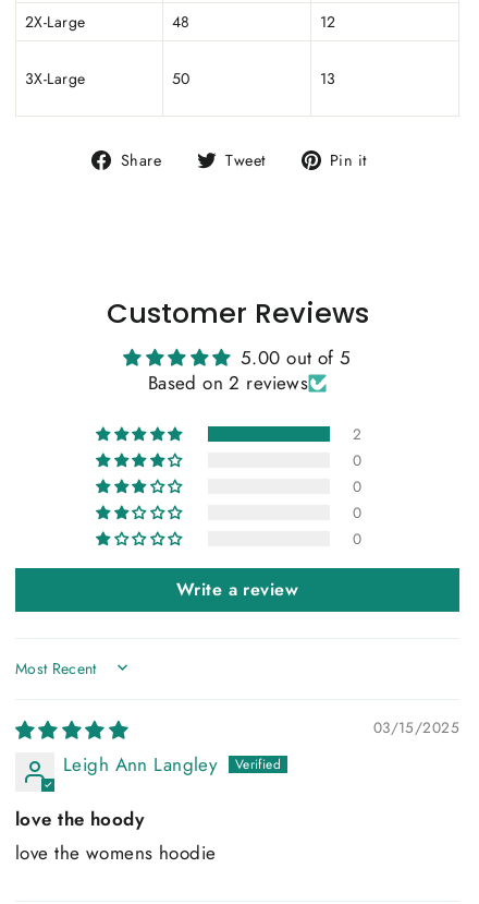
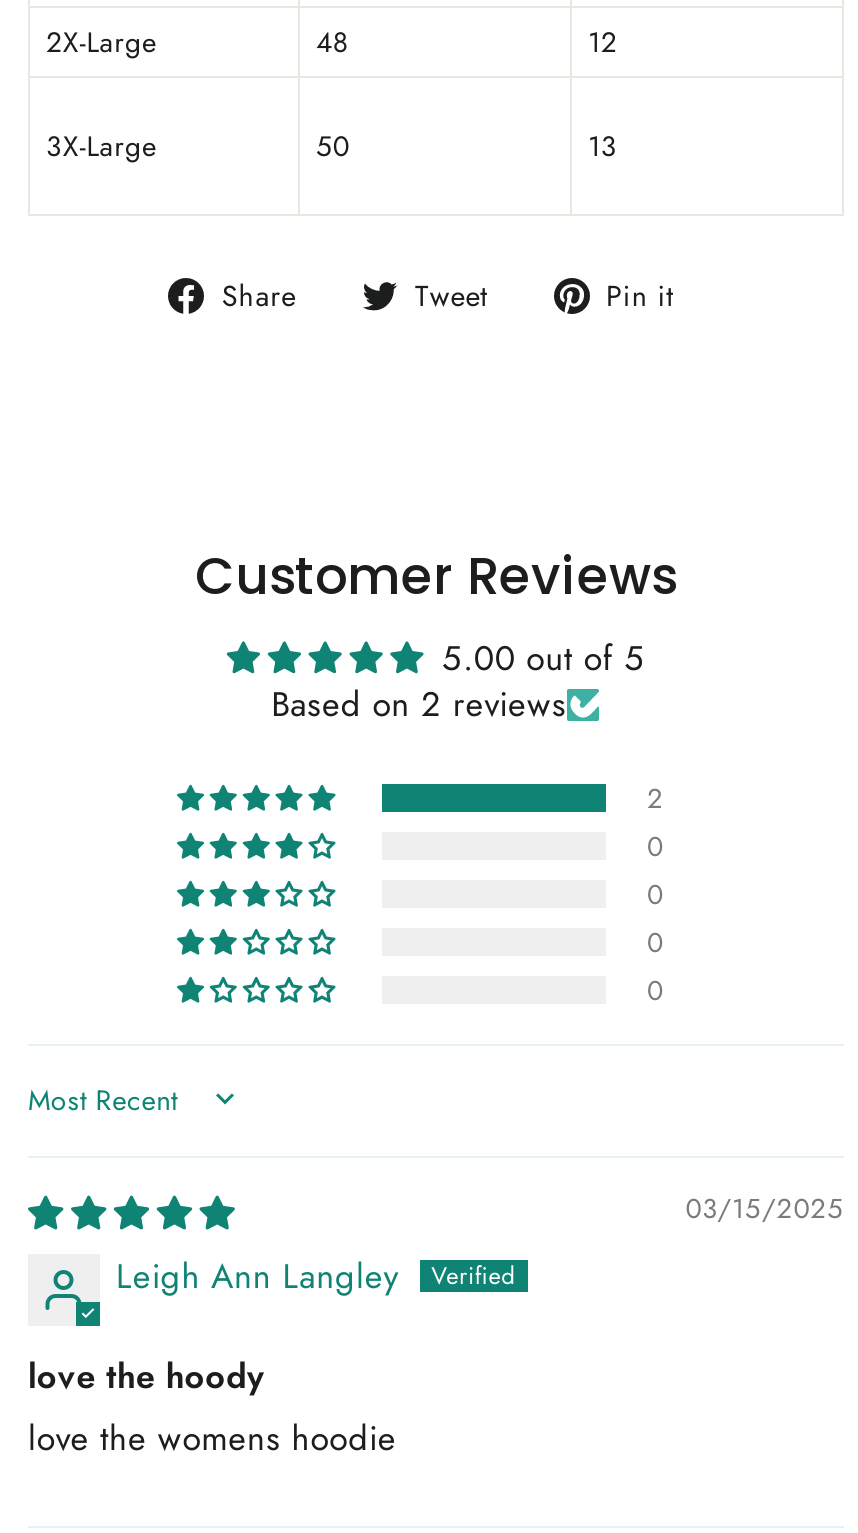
- Write a review
